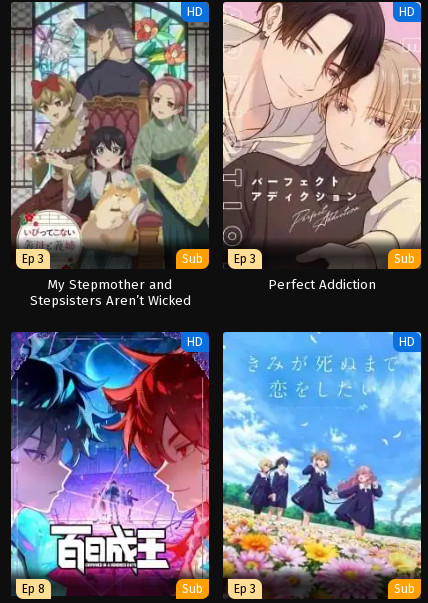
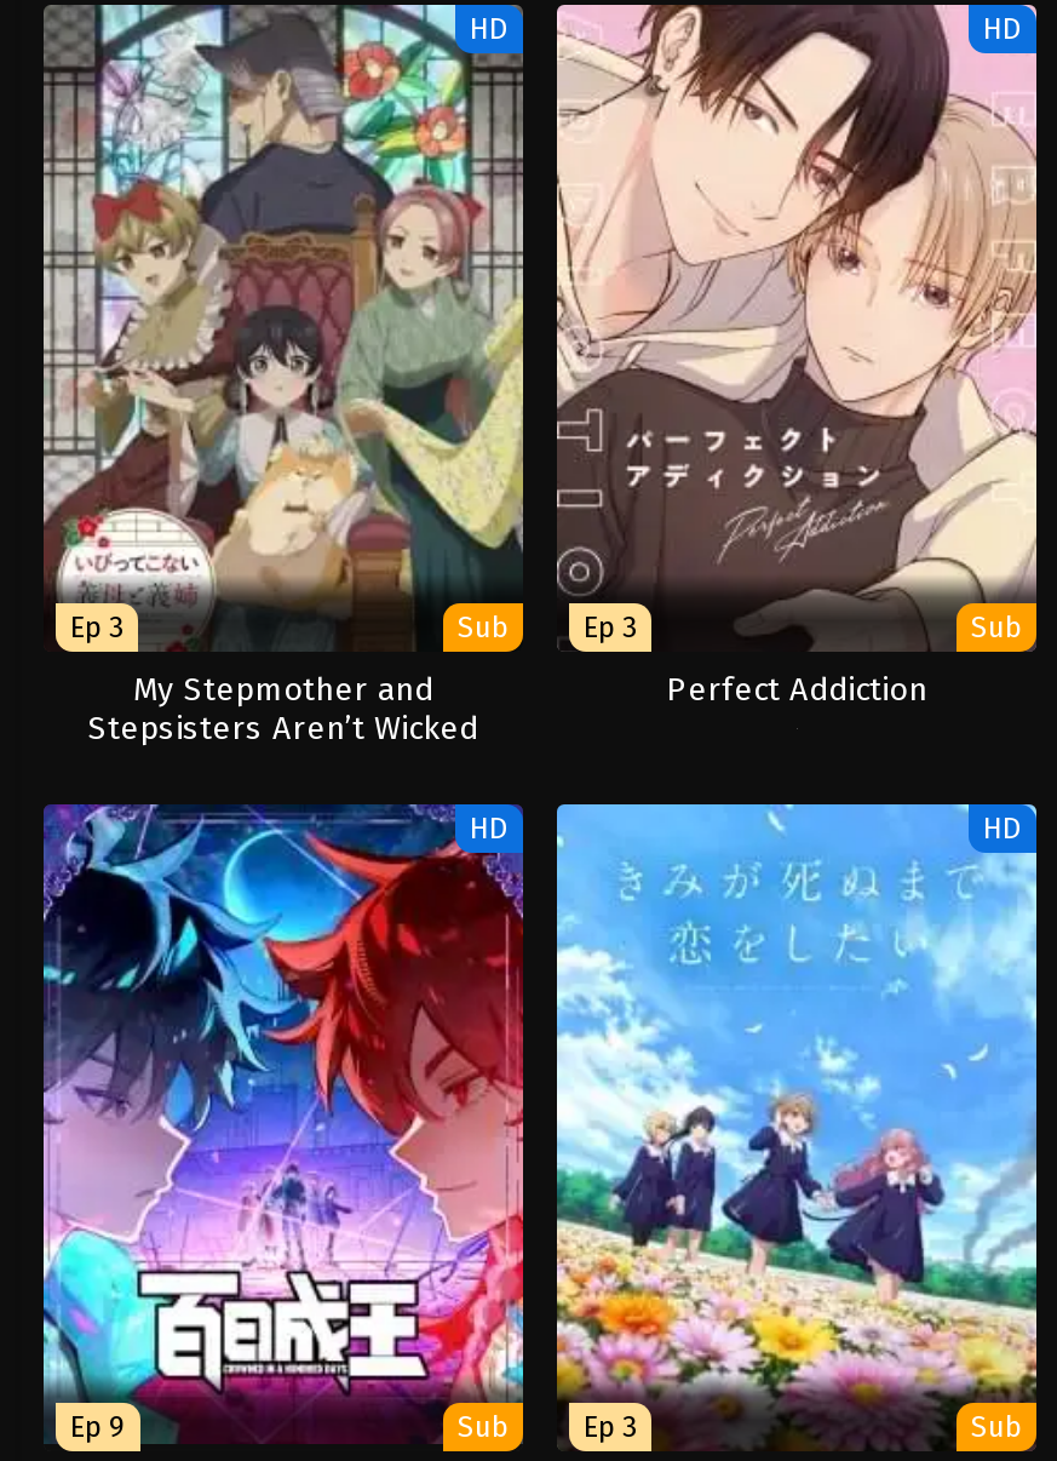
- Ep 8
+ Ep 9
